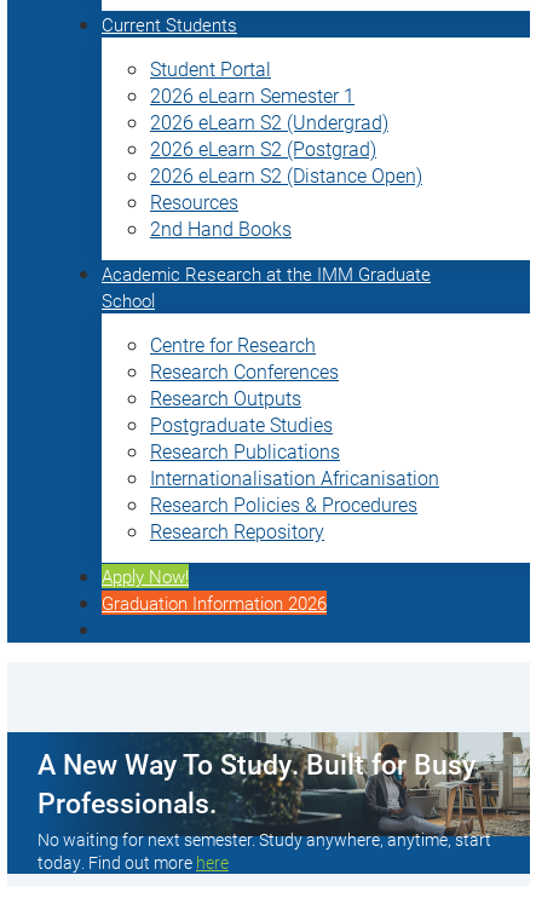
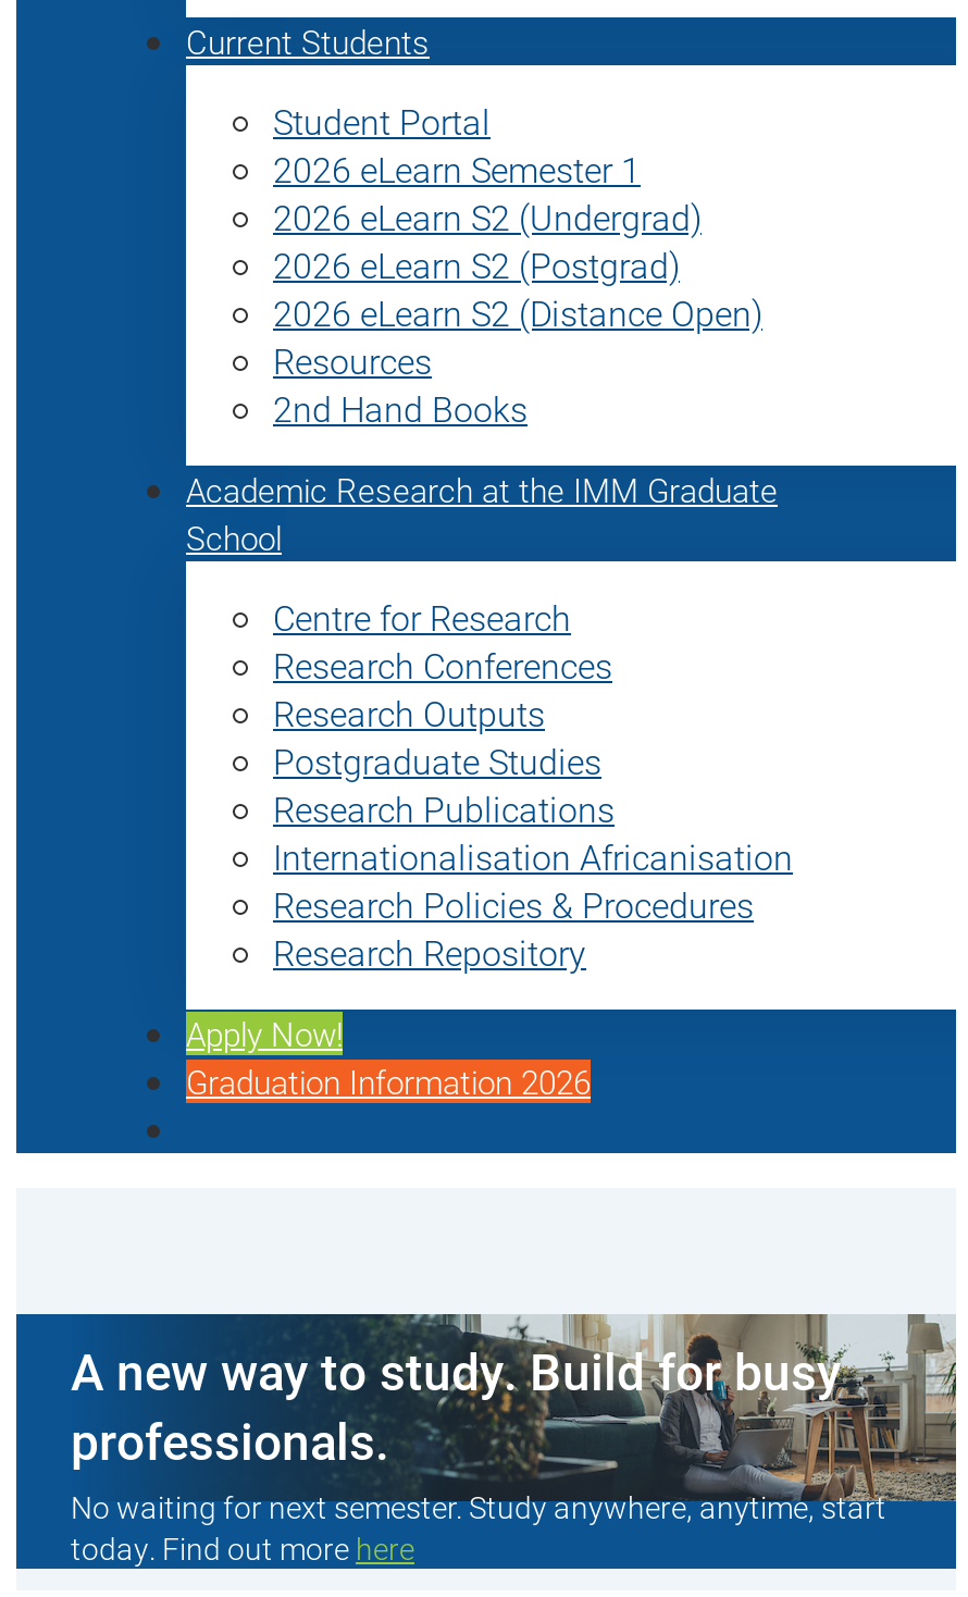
- A New Way To Study. Built for Busy
- Professionals.
+ A new way to study. Build for busy
+ professionals.
